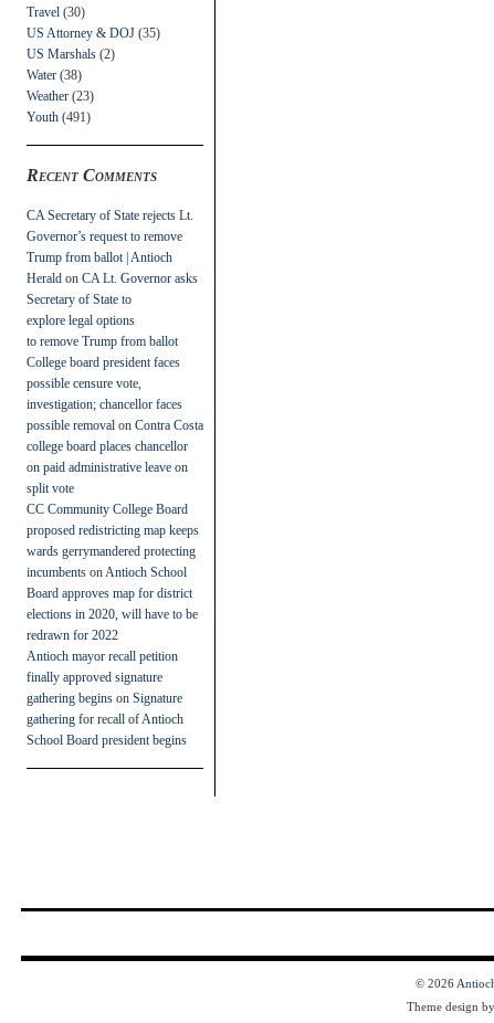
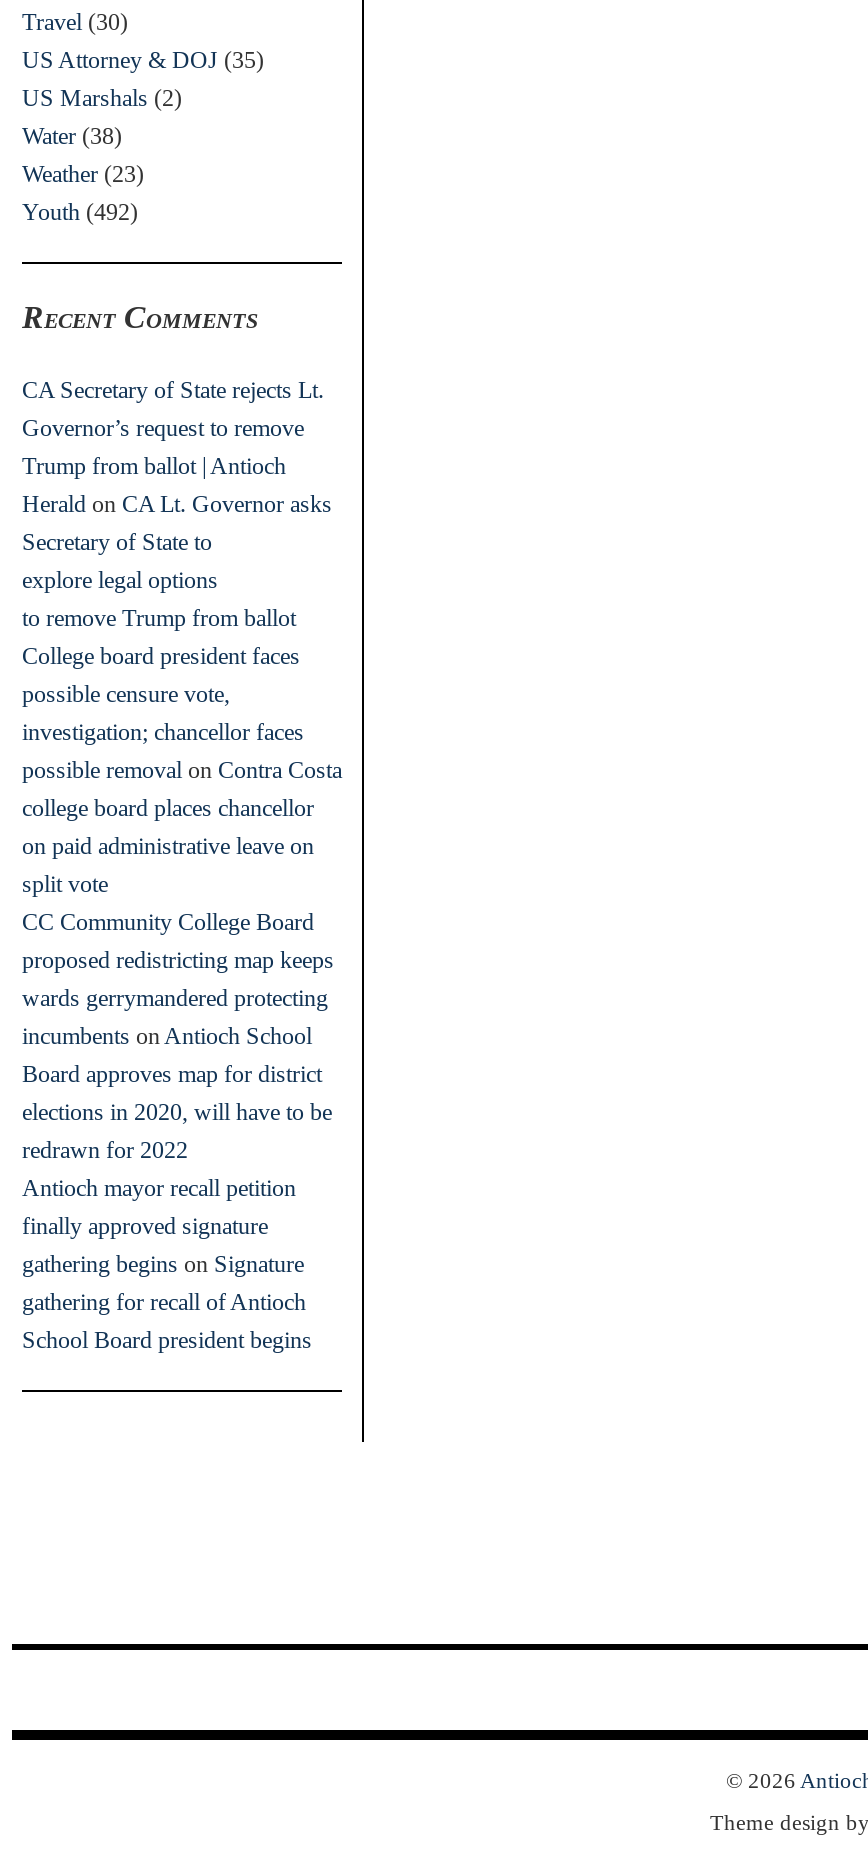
- Youth (491)
+ Youth (492)
